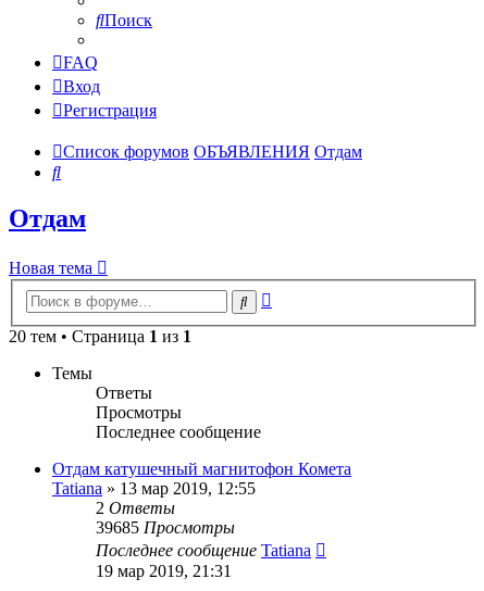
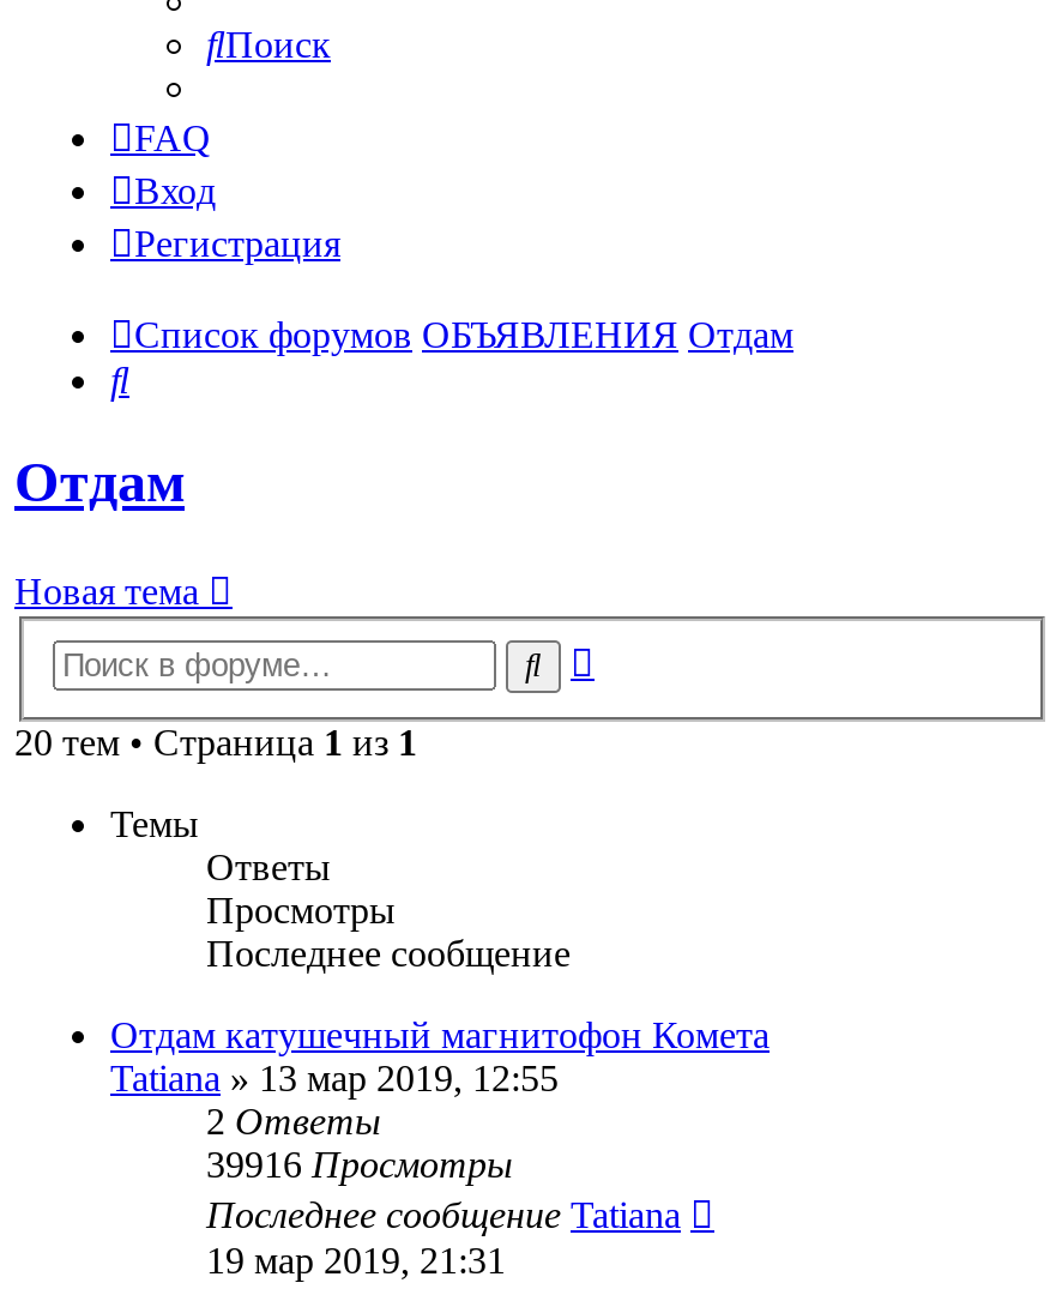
- 39685 Просмотры
+ 39916 Просмотры
